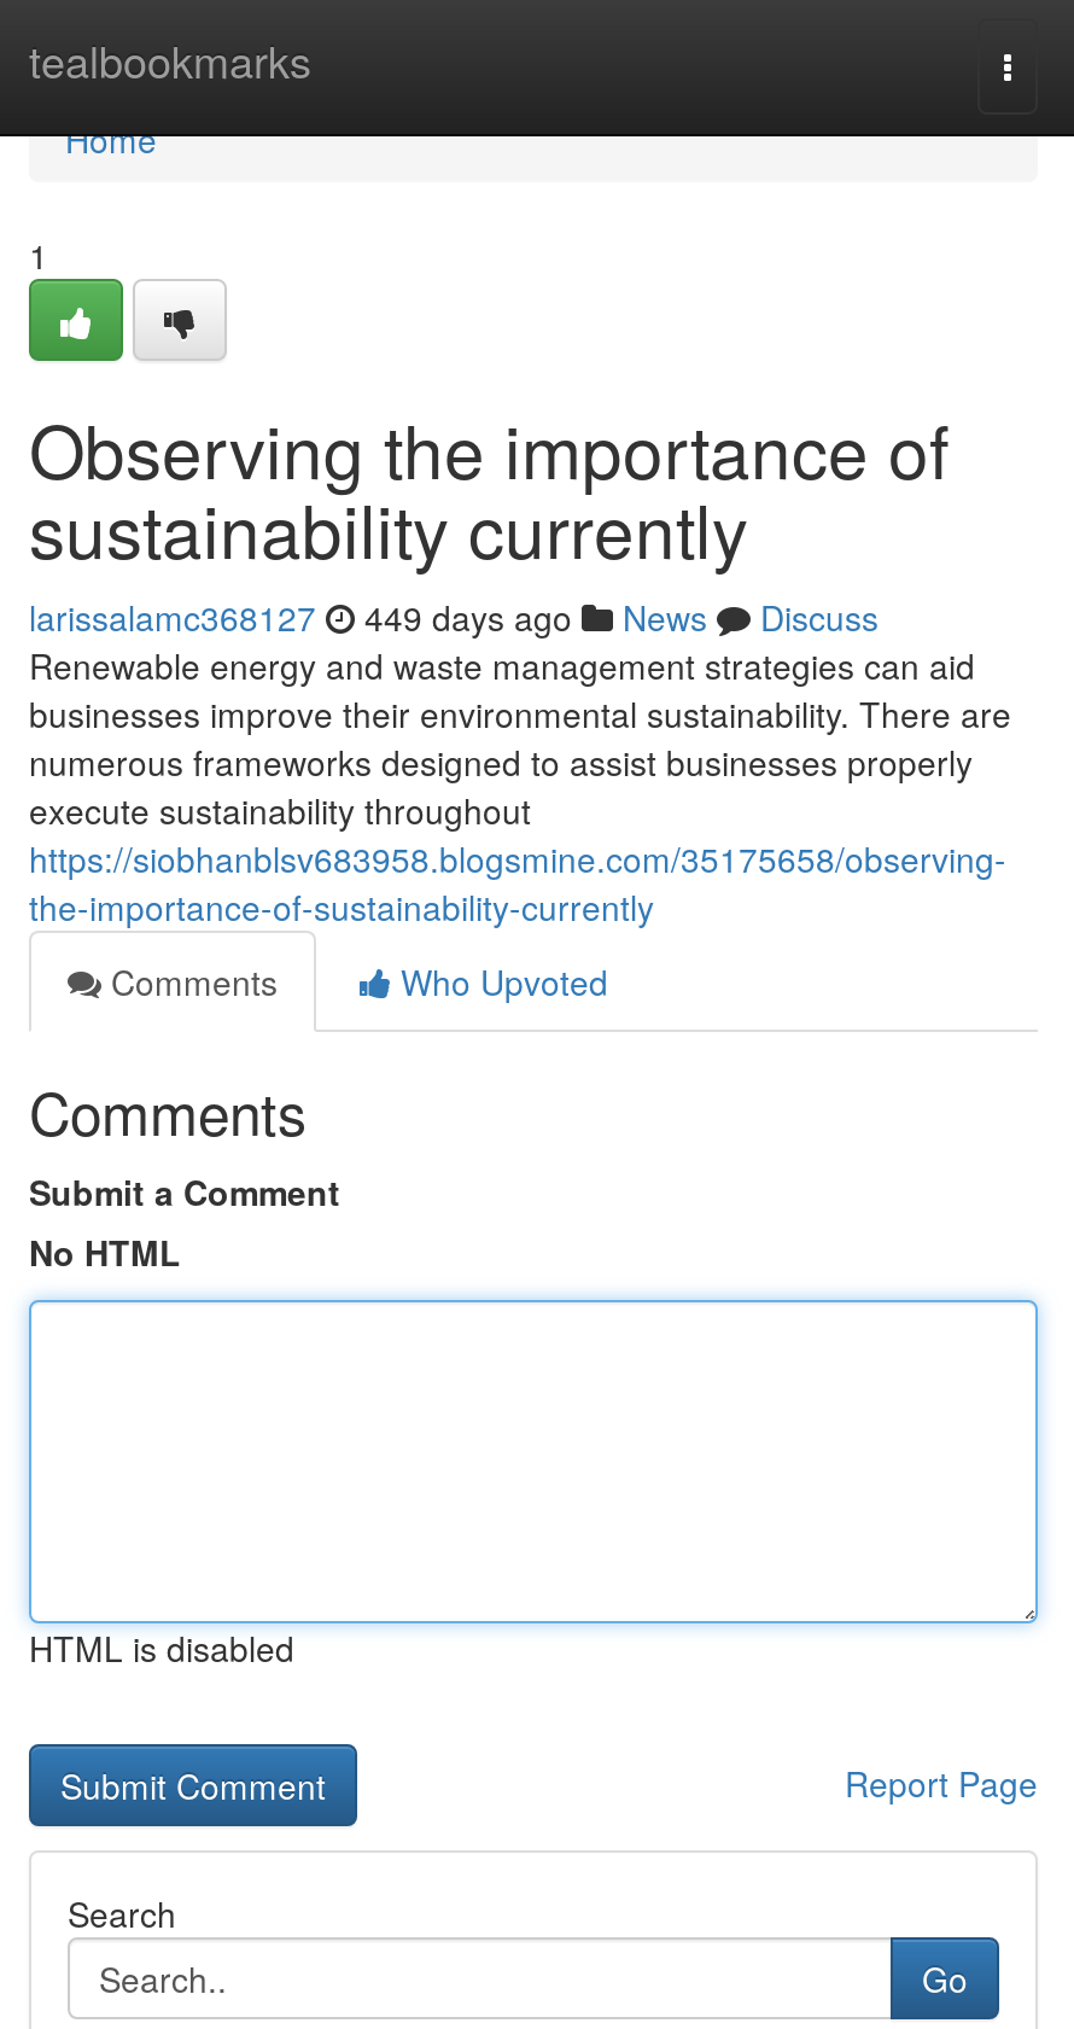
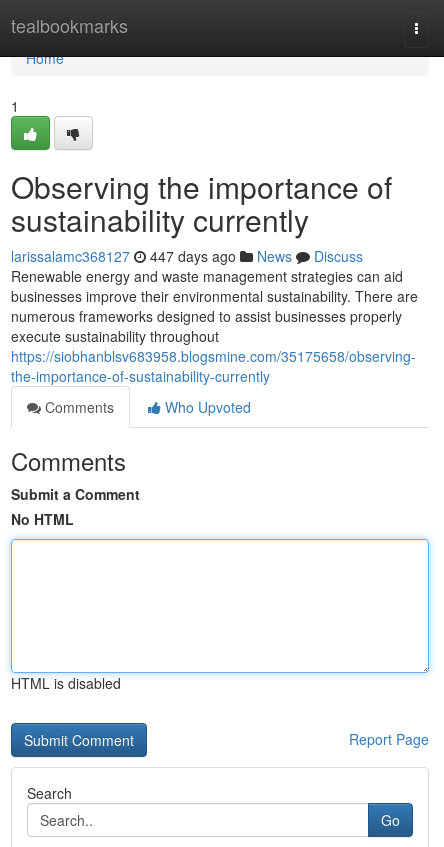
- larissalamc368127 449 days ago News Discuss
+ larissalamc368127 447 days ago News Discuss
